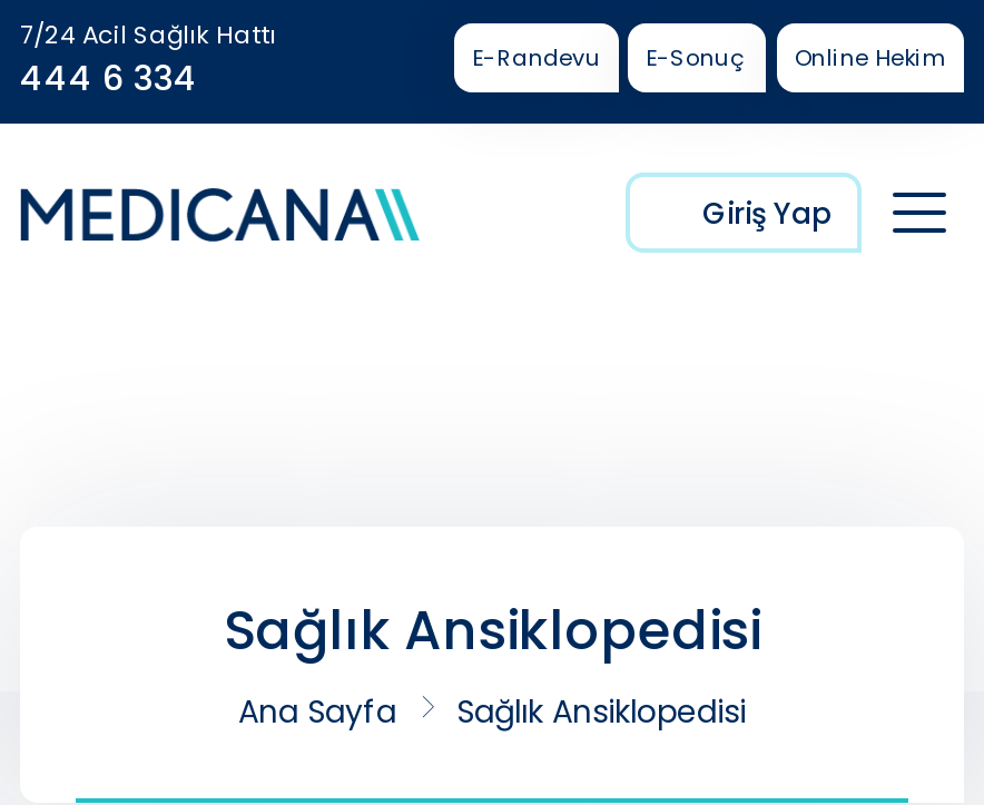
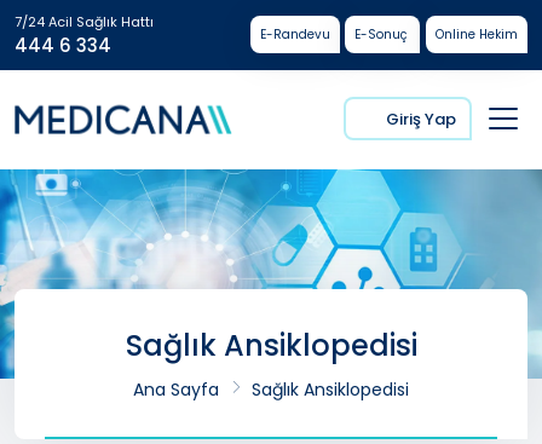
+ [image]
